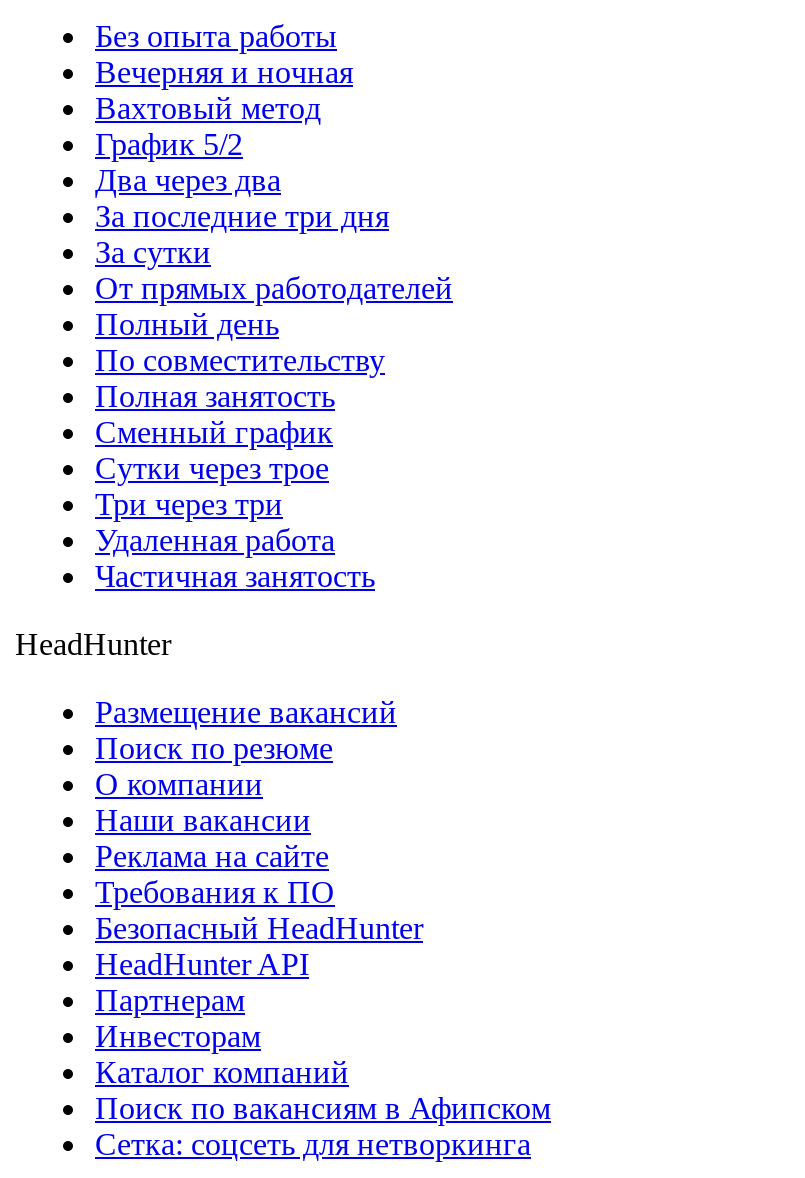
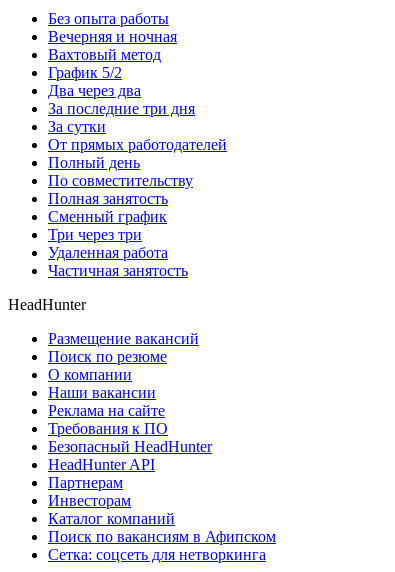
- Сутки через трое
